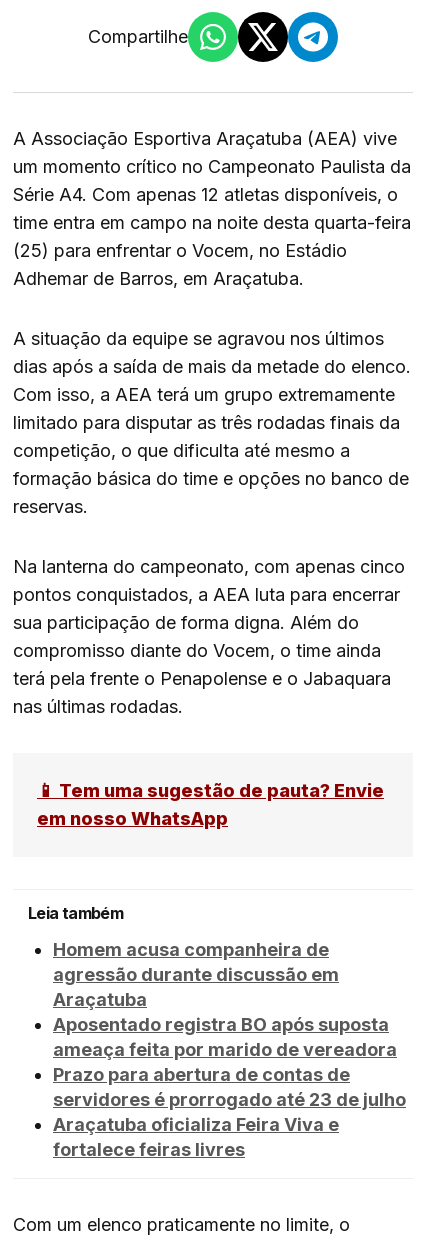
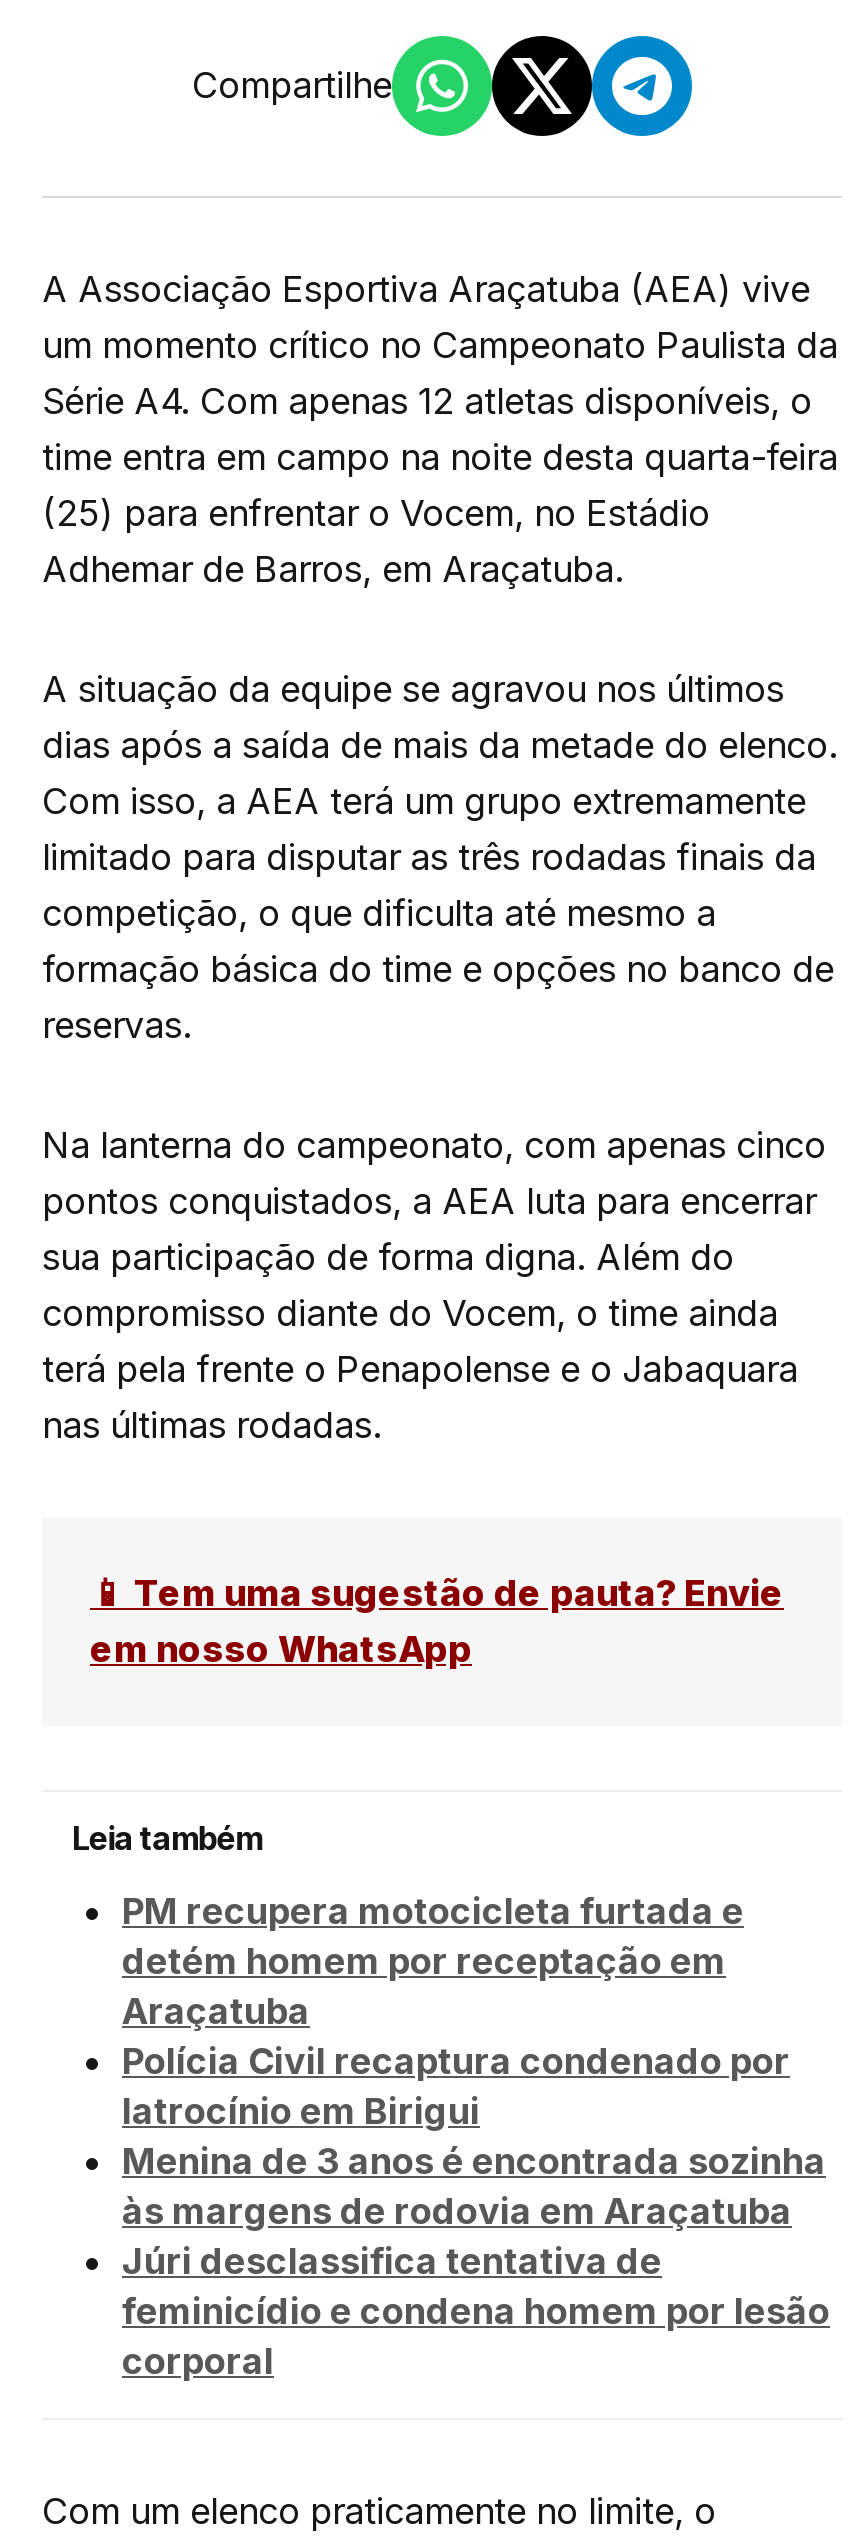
- Homem acusa companheira de
- agressão durante discussão em
+ PM recupera motocicleta furtada e
+ detém homem por receptação em

- Aposentado registra BO após suposta
- ameaça feita por marido de vereadora
- Prazo para abertura de contas de
- servidores é prorrogado até 23 de julho
- Araçatuba oficializa Feira Viva e
- fortalece feiras livres
+ Polícia Civil recaptura condenado por
+ latrocínio em Birigui
+ Menina de 3 anos é encontrada sozinha
+ às margens de rodovia em Araçatuba
+ Júri desclassifica tentativa de
+ feminicídio e condena homem por lesão
+ corporal
